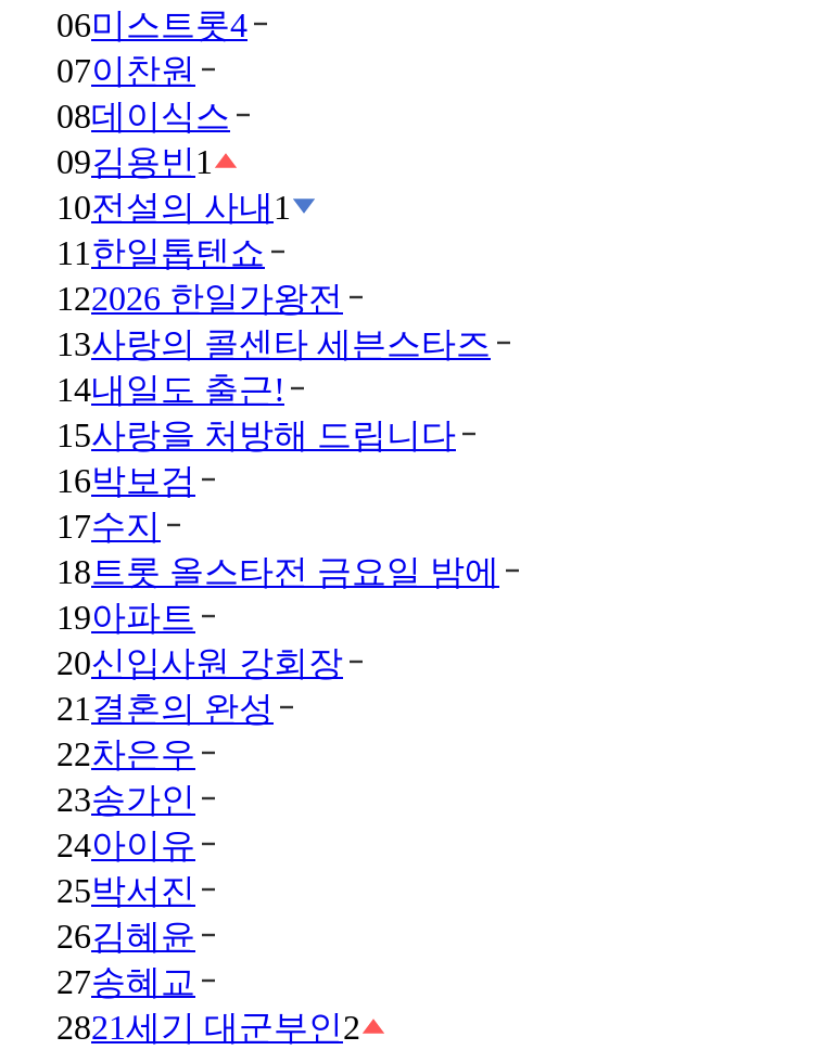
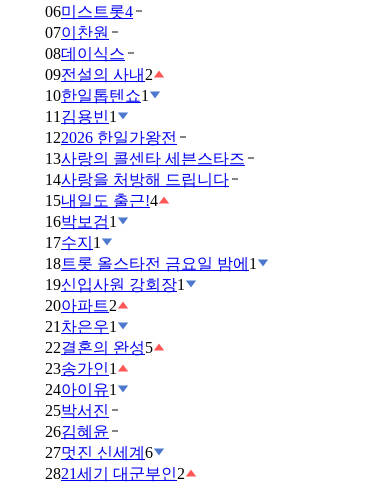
- 09김용빈 1
- 10전설의 사내 1
- 11 한일톱텐쇼
+ 09전설의 사내 2
+ 10한일톱텐쇼 1
+ 11 김용빈 1

- 14내일도 출근!
- 15사랑을 처방해 드립니다
- 16박보검
- 17수지
- 18 트롯 올스타전 금요일 밤에
- 19아파트
- 20신입사원 강회장
- 21 결혼의 완성
- 22차은우
- 23송가인
- 24아이유
+ 14사랑을 처방해 드립니다
+ 15내일도 출근! 4
+ 16박보검 1
+ 17수지 1
+ 18 트롯 올스타전 금요일 밤에 1
+ 19신입사원 강회장1
+ 20아파트 2
+ 21 차은우 1
+ 22 결혼의 완성 5
+ 23송가인 1
+ 24아이유 1

- 27송혜교
+ 27멋진 신세계 6
